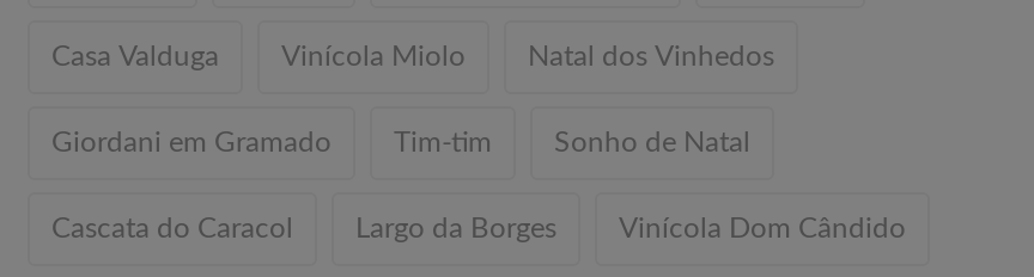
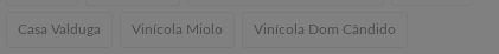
- Natal dos Vinhedos
- Giordani em Gramado
- Tim-tim
- Sonho de Natal
- Cascata do Caracol
- Largo da Borges
